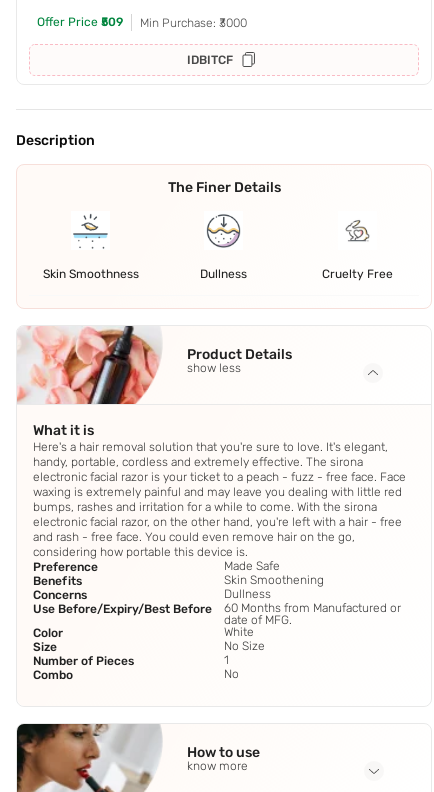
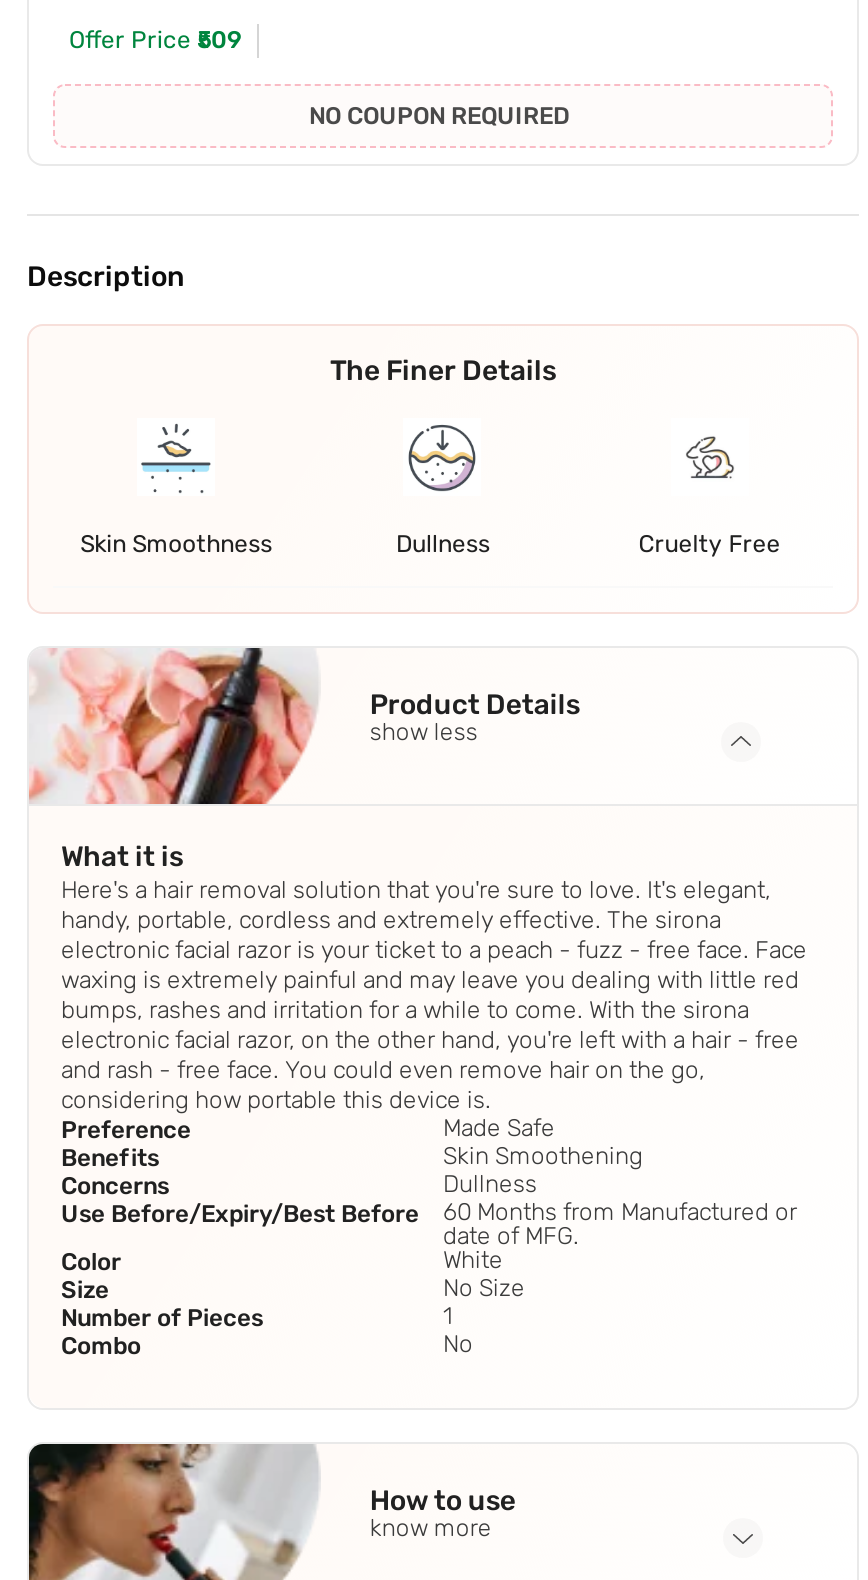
- Min Purchase: ₹3000
- IDBITCF
+ NO COUPON REQUIRED
